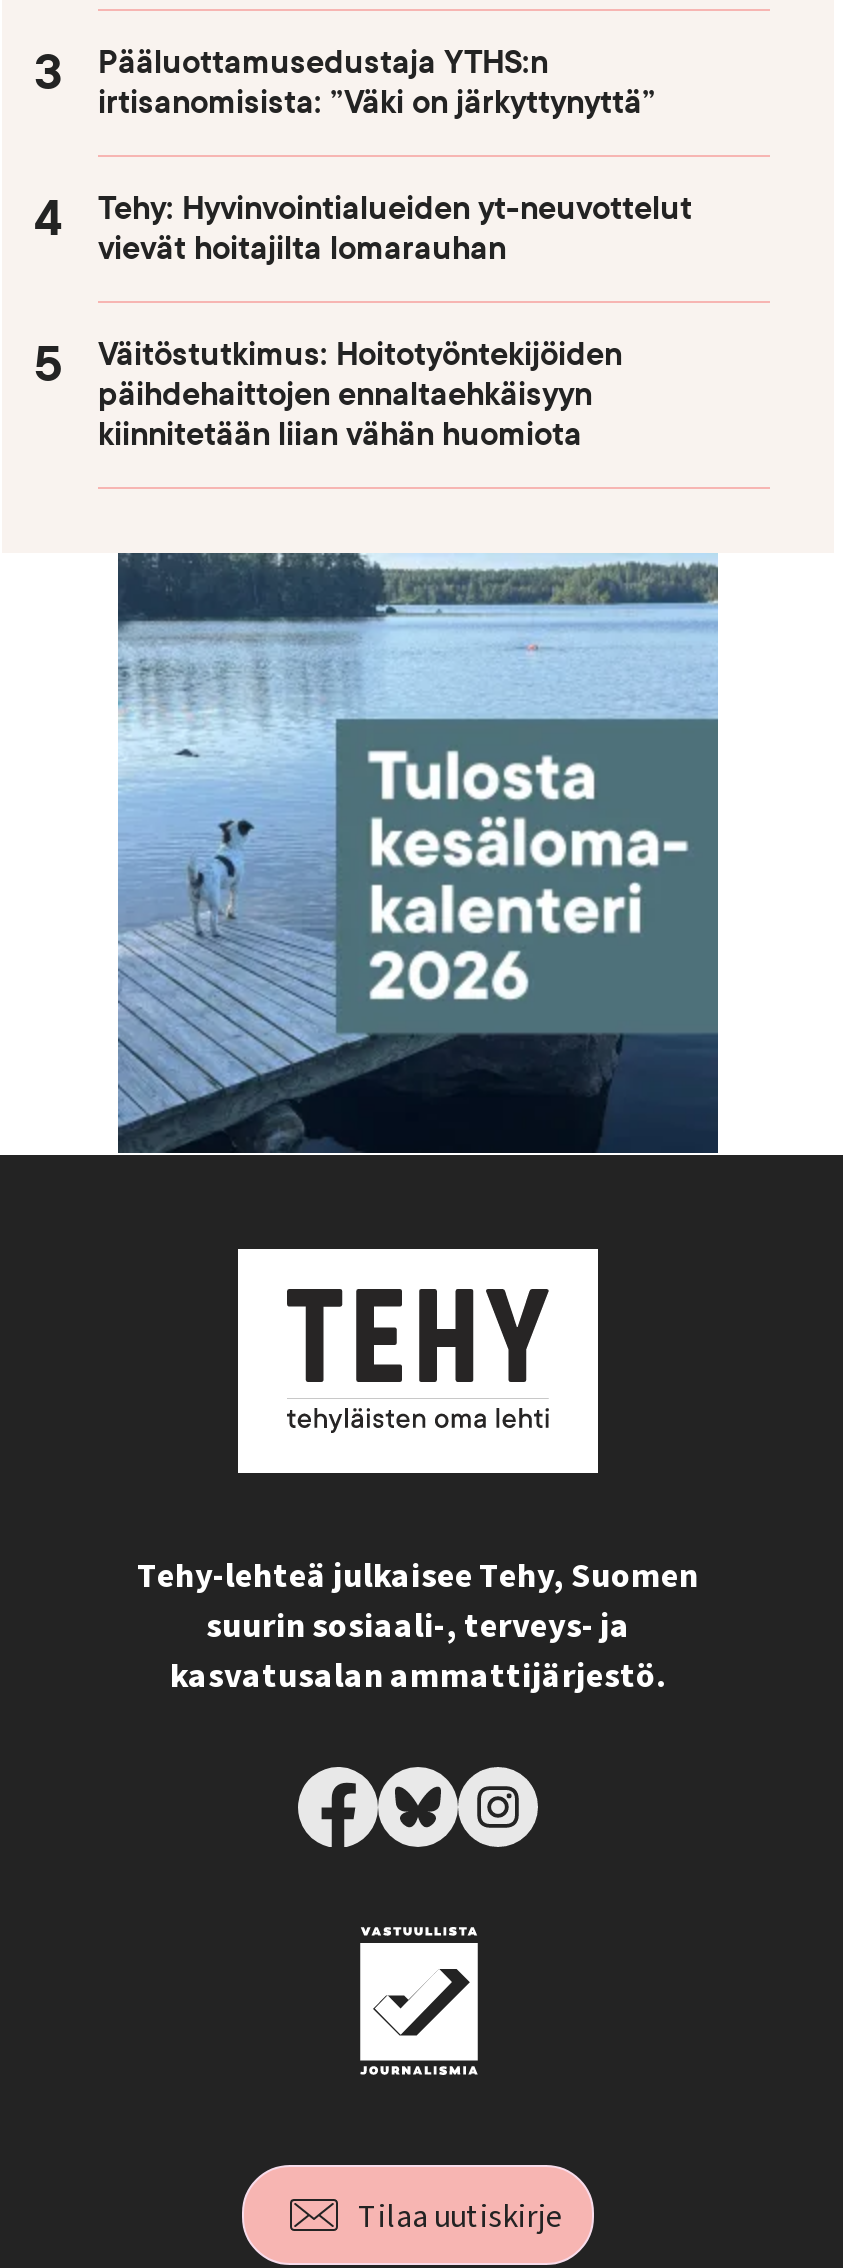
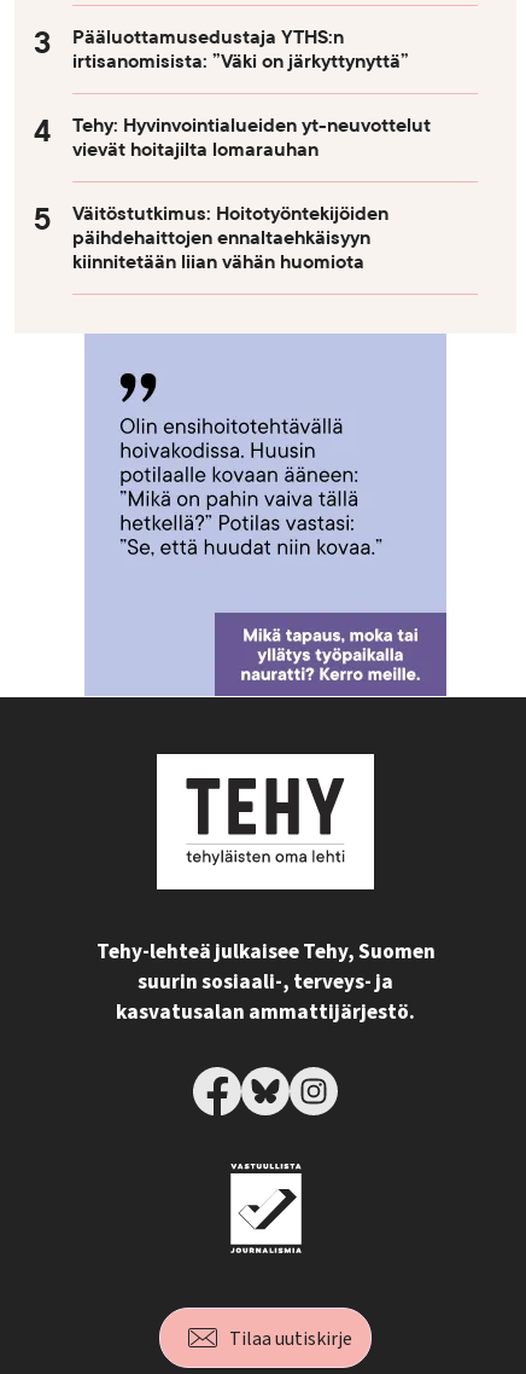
- [image]
+ [image]
